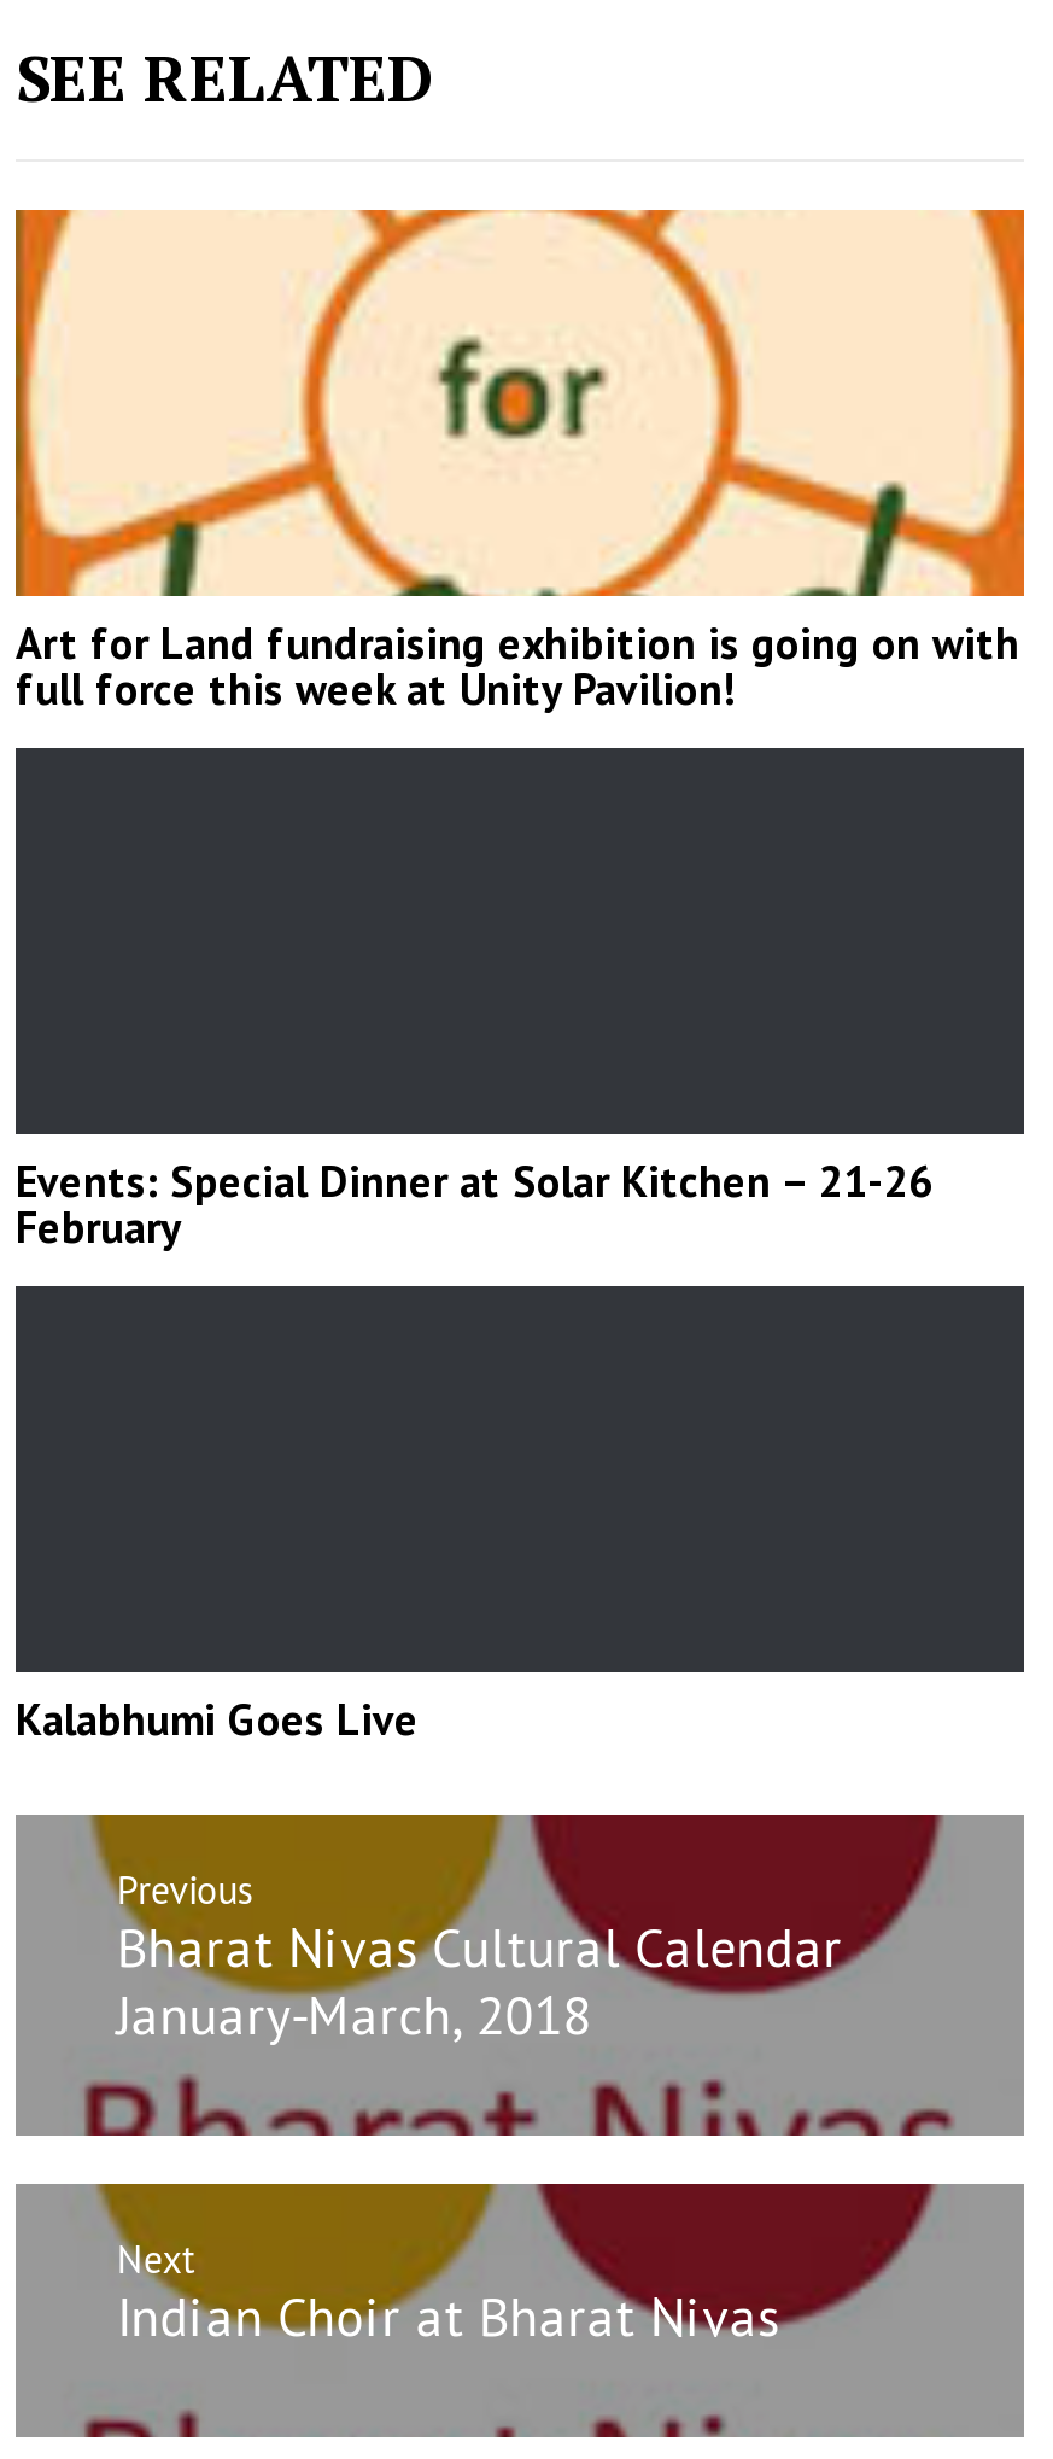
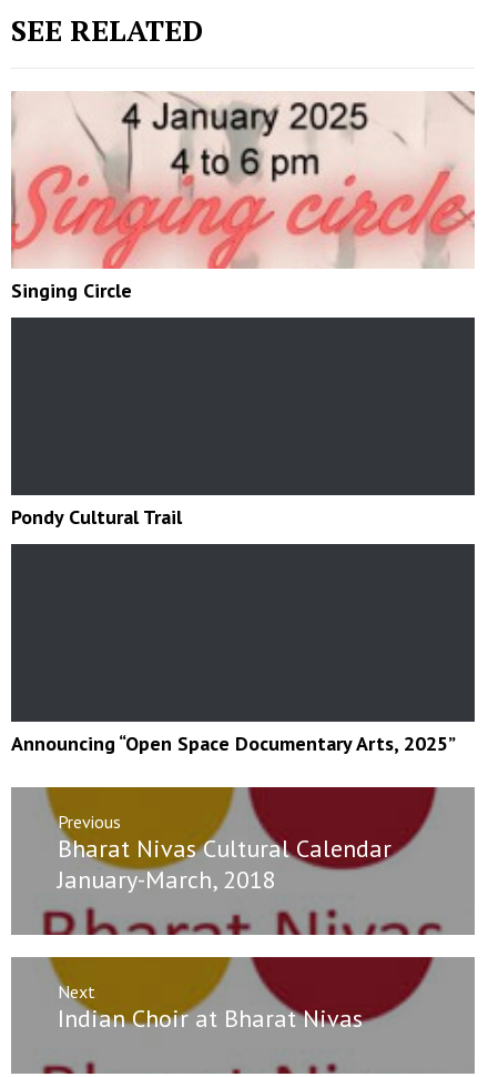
- [image]
+ [image]

- Art for Land fundraising exhibition is going on with
- full force this week at Unity Pavilion!
+ Singing Circle

- Events: Special Dinner at Solar Kitchen – 21-26
- February
+ Pondy Cultural Trail

- Kalabhumi Goes Live
+ Announcing “Open Space Documentary Arts, 2025”
